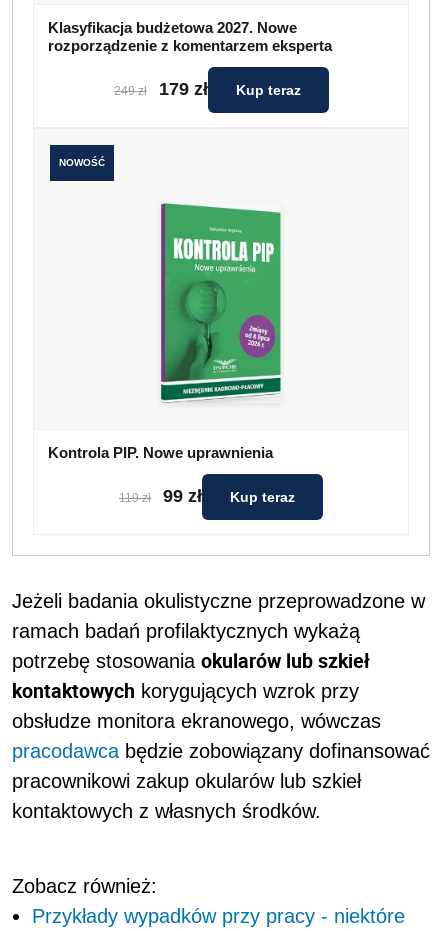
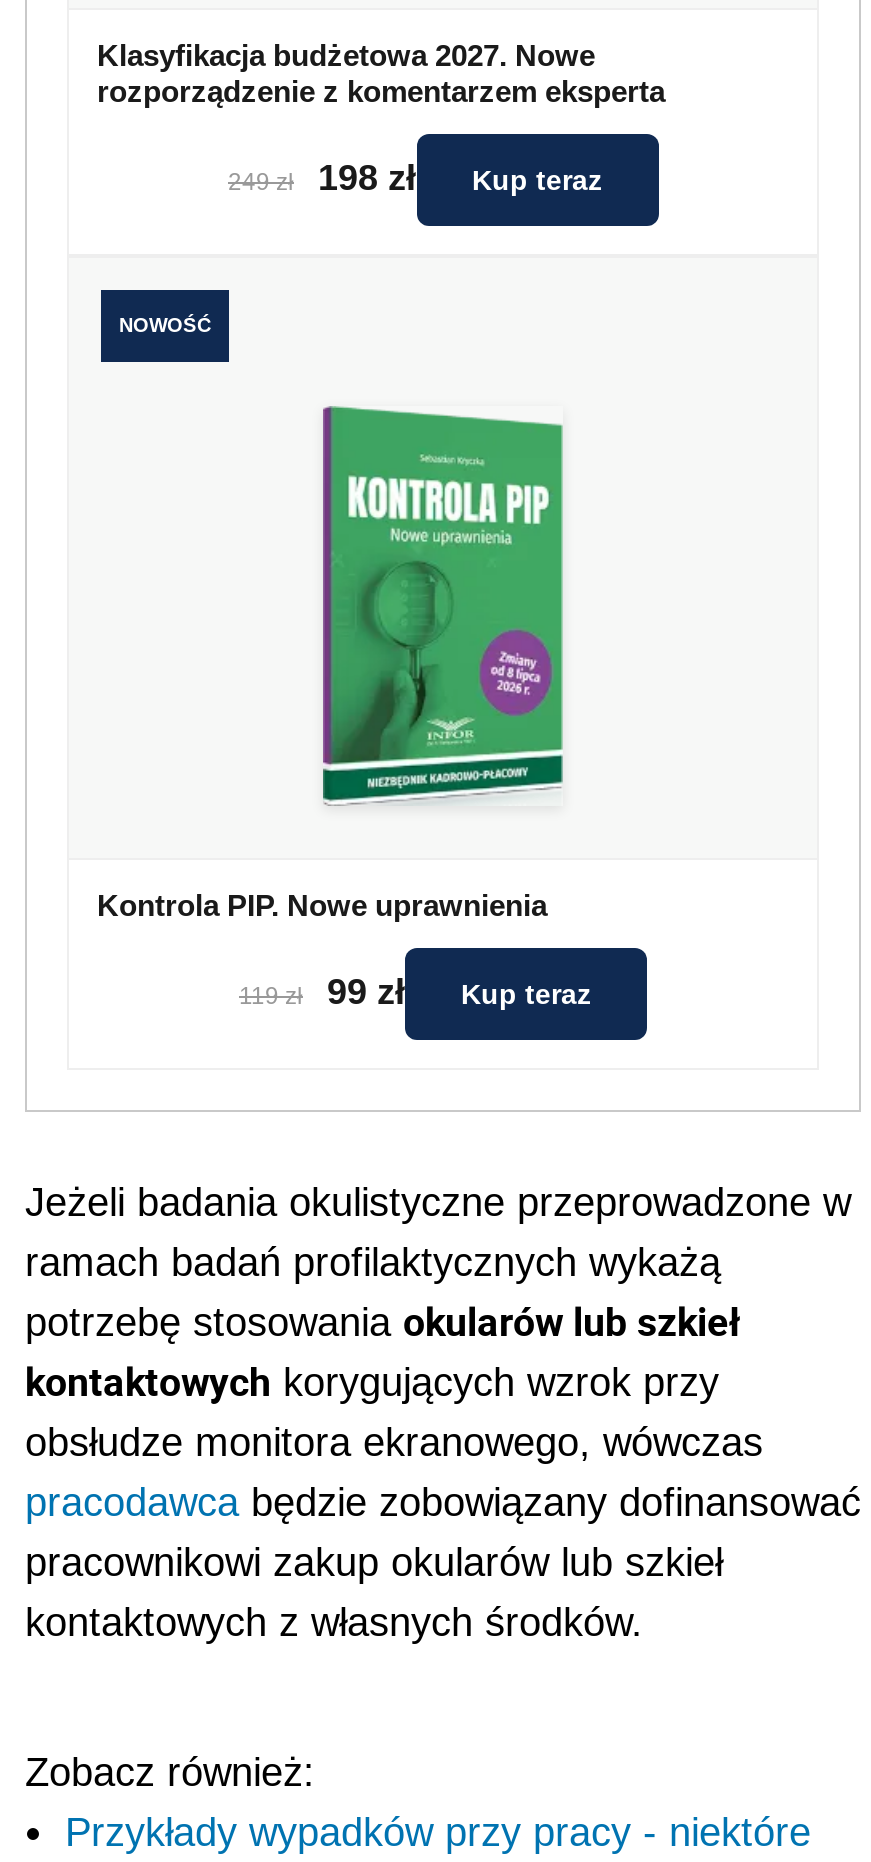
- 179 zł
+ 198 zł
